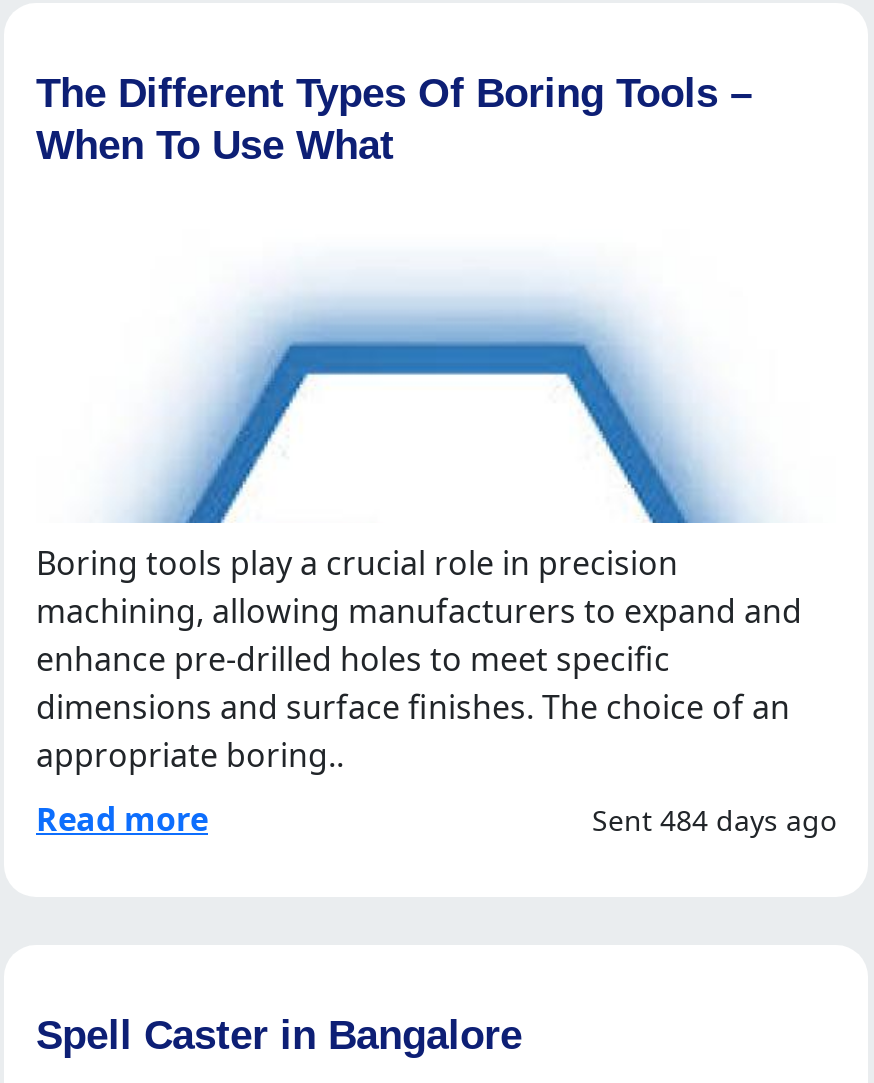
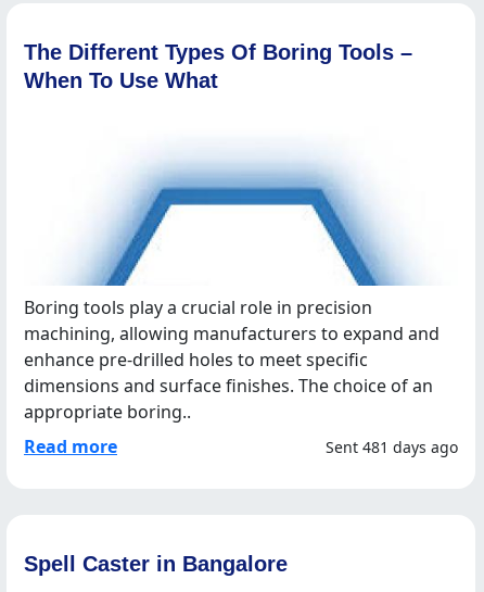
- Sent 484 days ago
+ Sent 481 days ago
